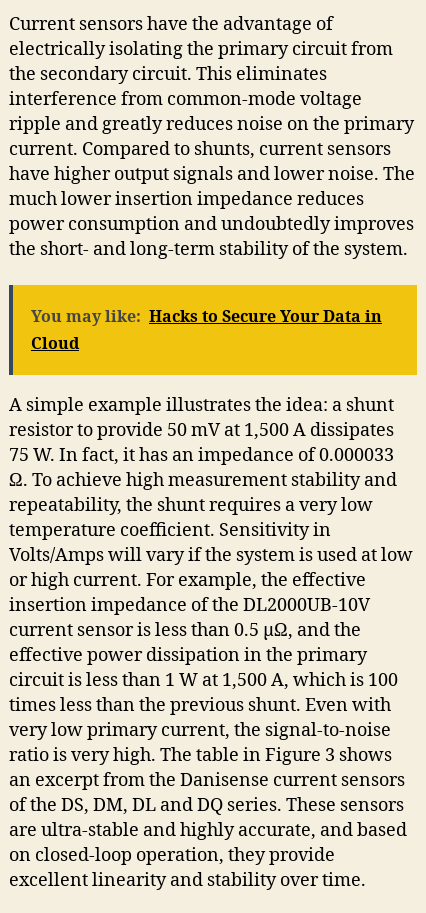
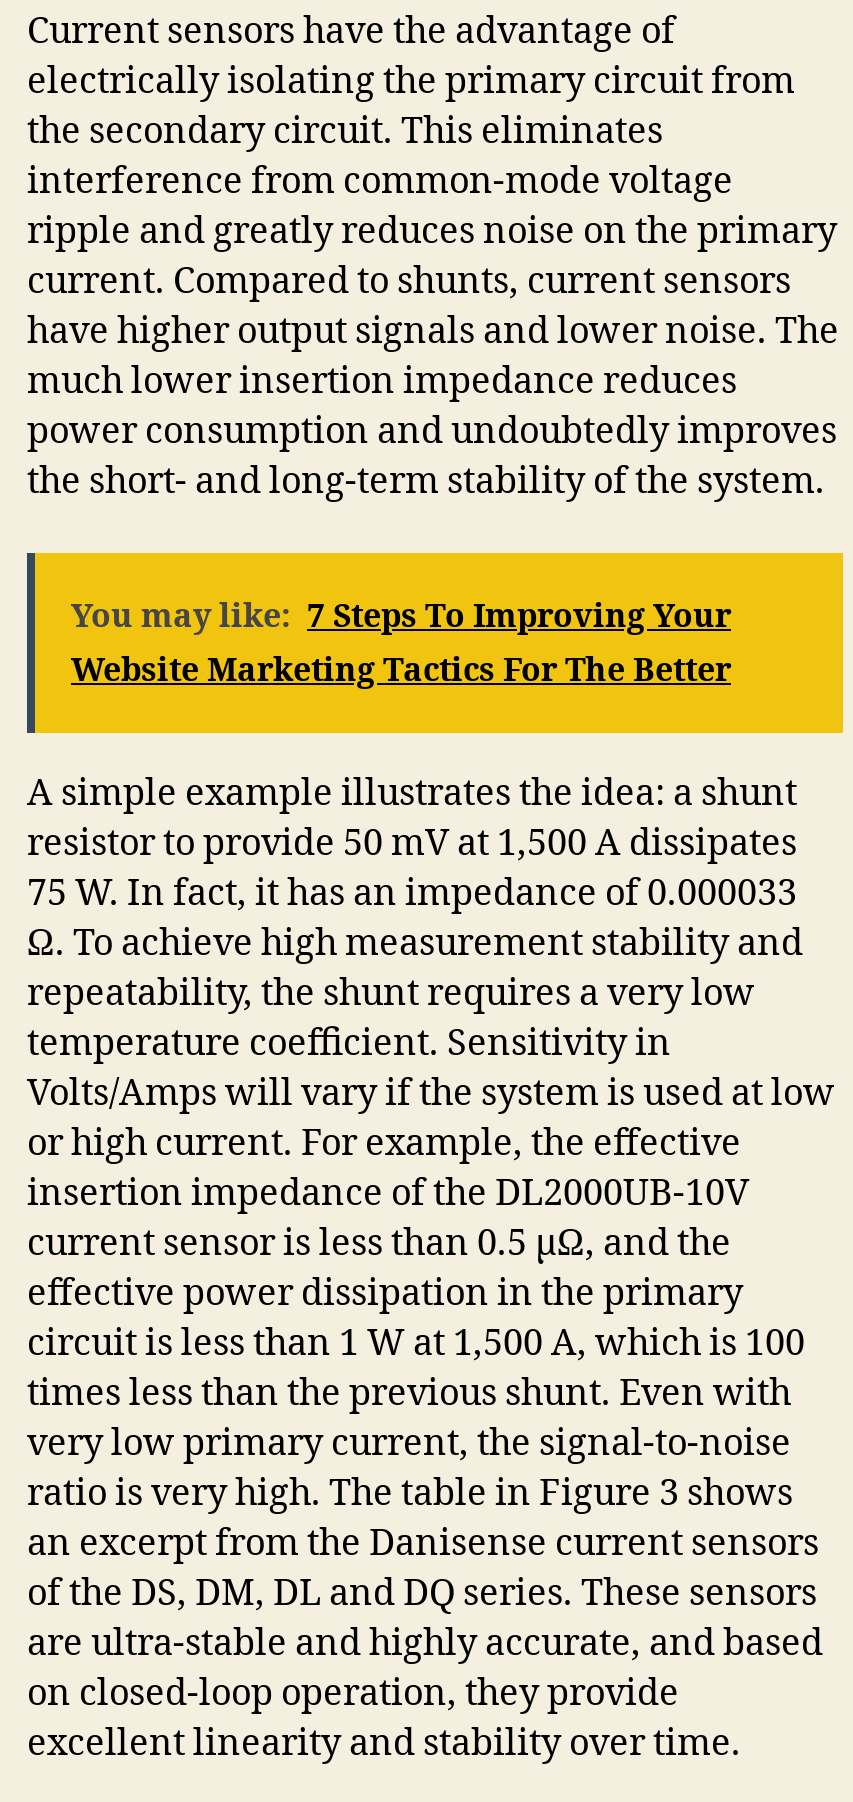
- You may like: Hacks to Secure Your Data in
- Cloud
+ You may like: 7 Steps To Improving Your
+ Website Marketing Tactics For The Better
